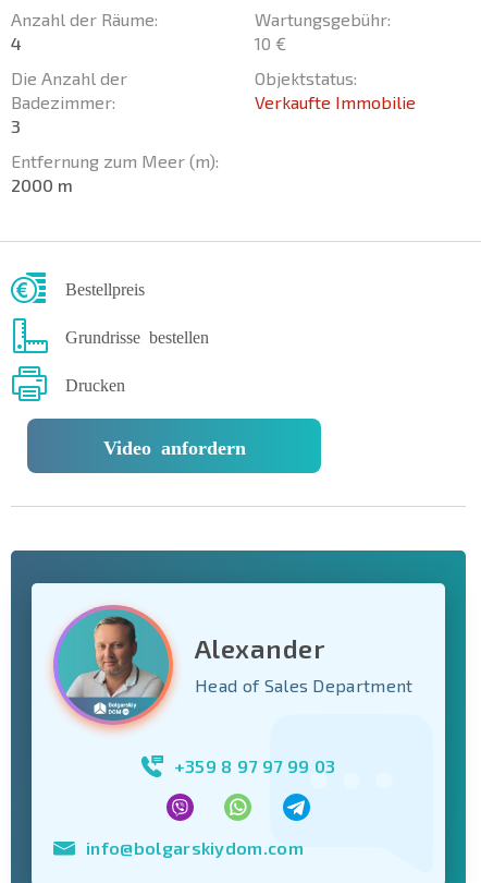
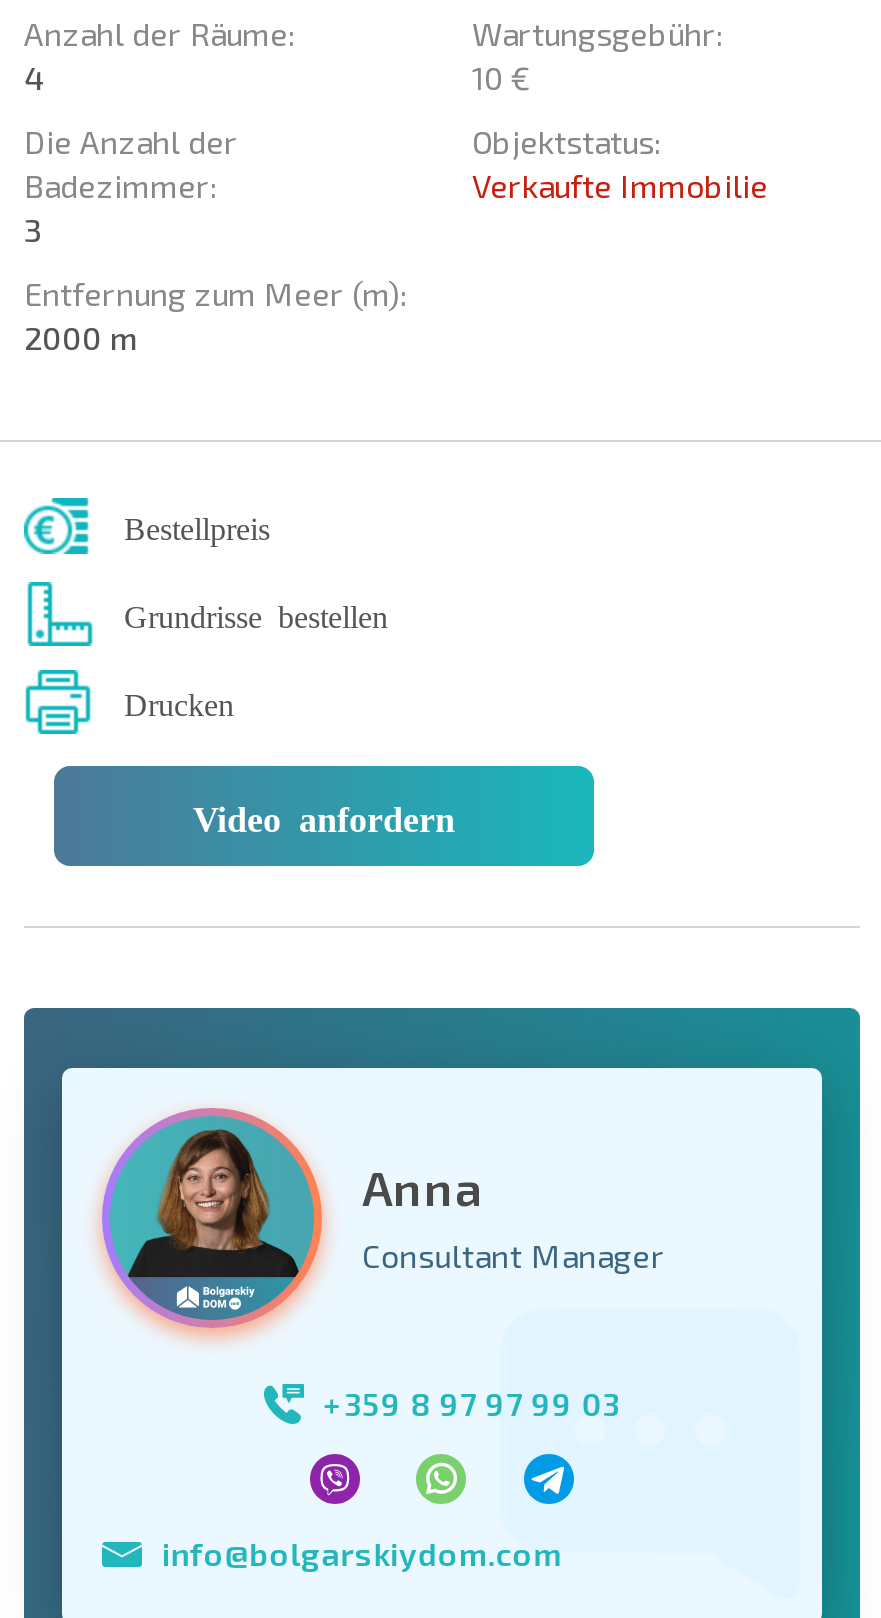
- [image]
- Alexander
- Head of Sales Department
+ [image]
+ Anna
+ Consultant Manager
